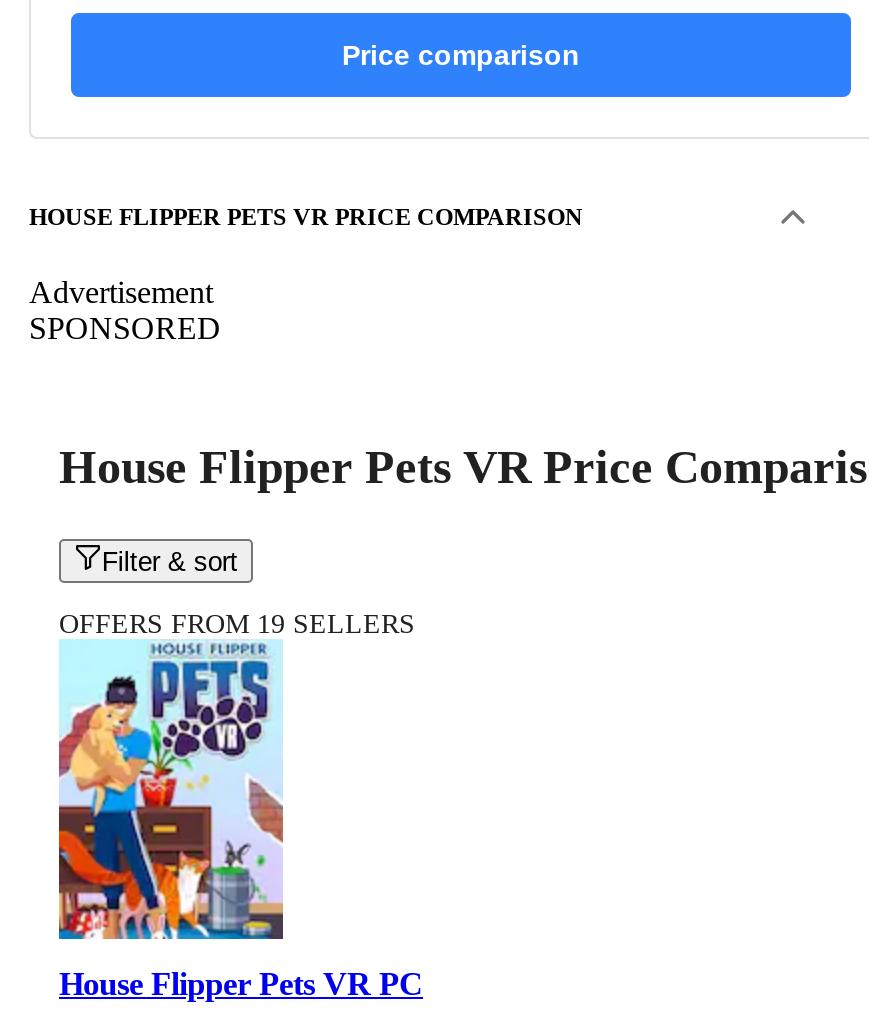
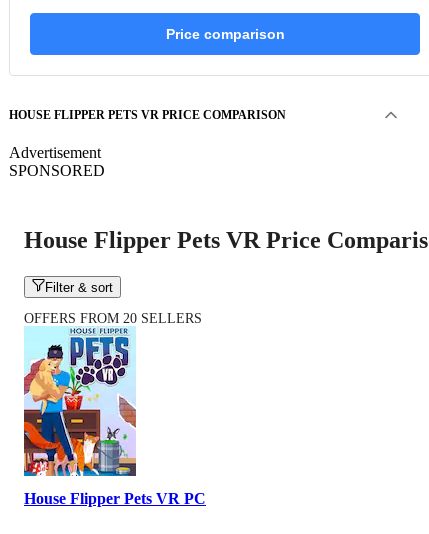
- OFFERS FROM 19 SELLERS
+ OFFERS FROM 20 SELLERS
